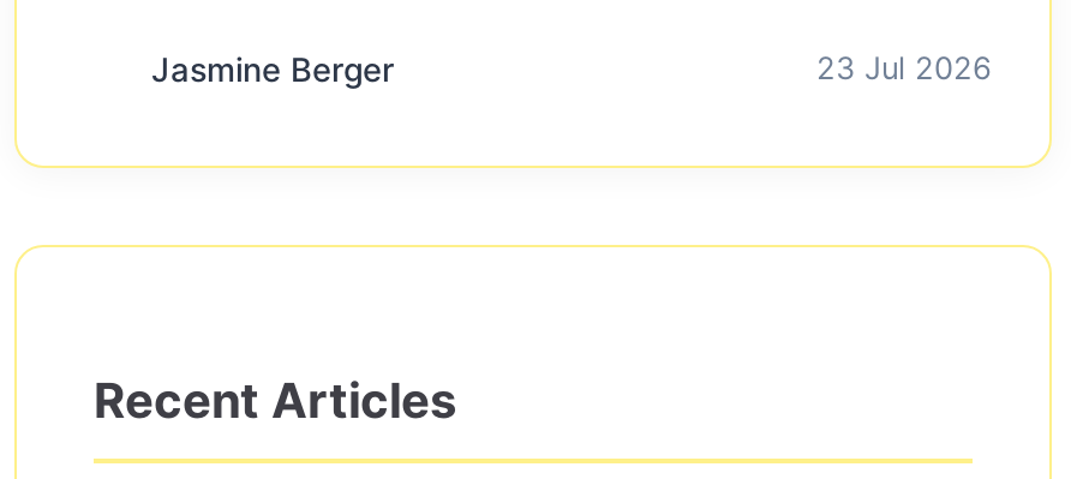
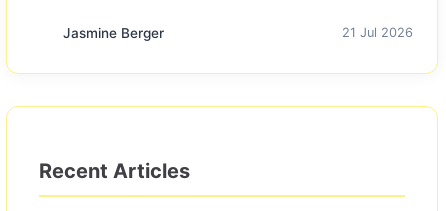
- 23 Jul 2026
+ 21 Jul 2026
